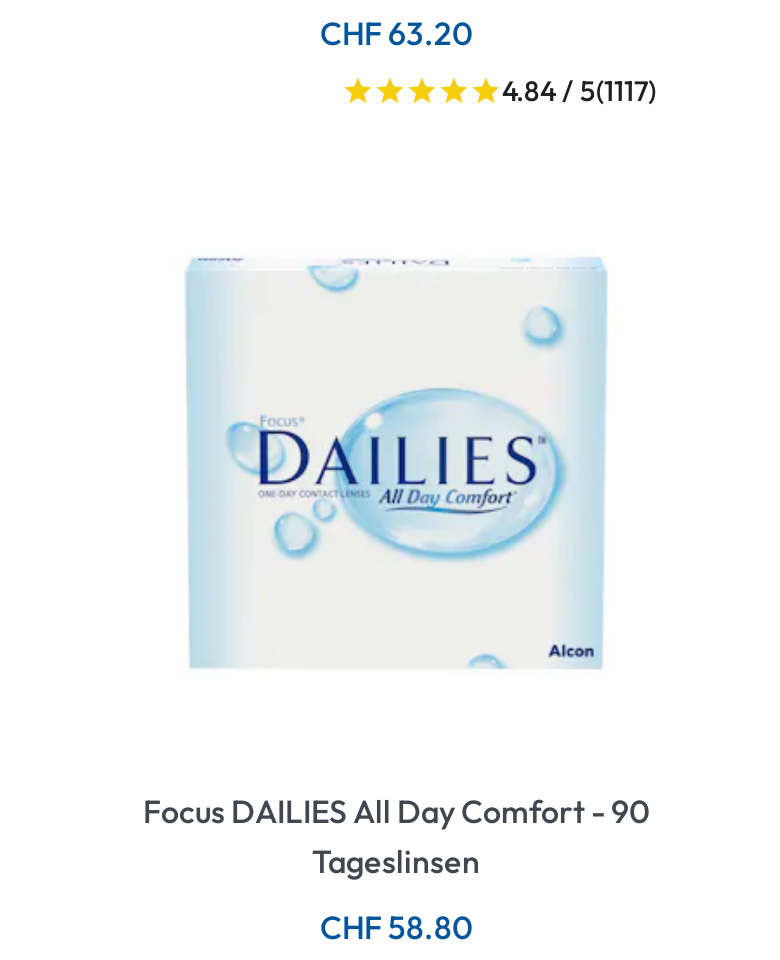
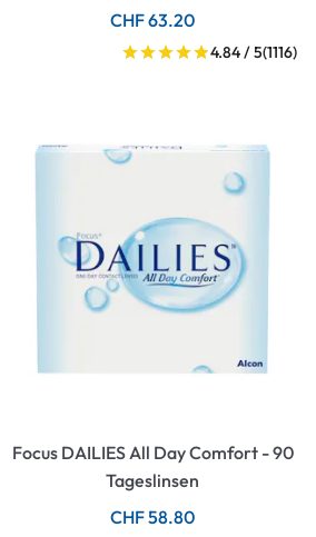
- 4.84 / 5(1117)
+ 4.84 / 5(1116)
